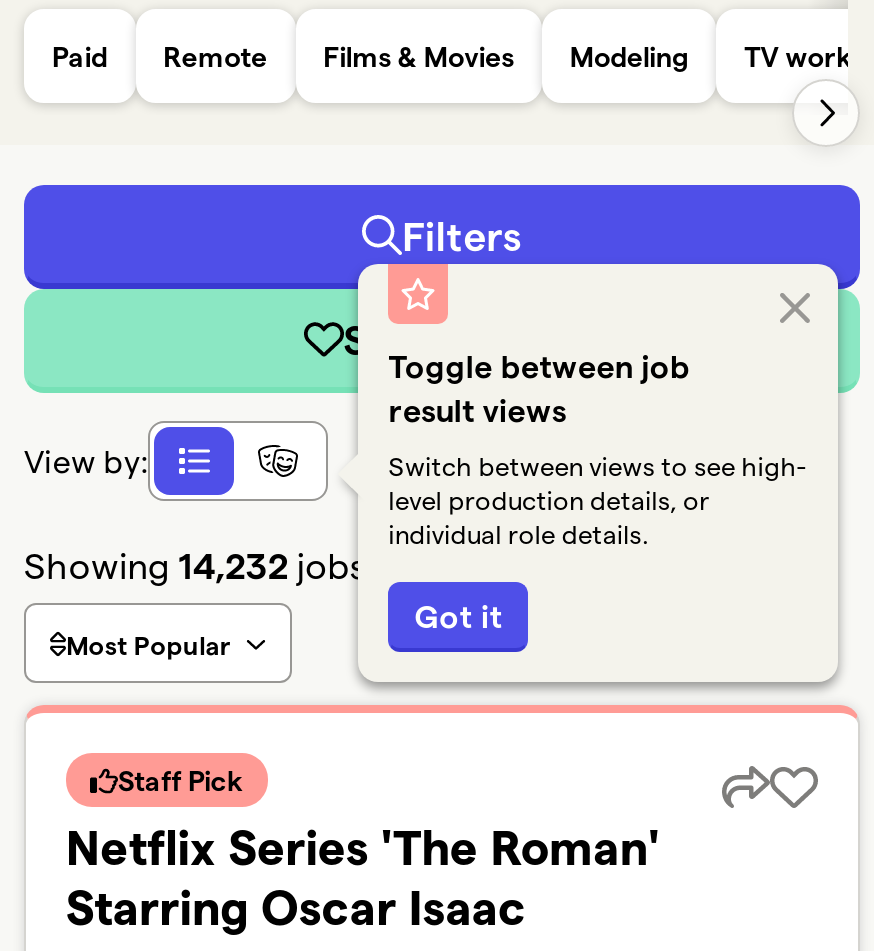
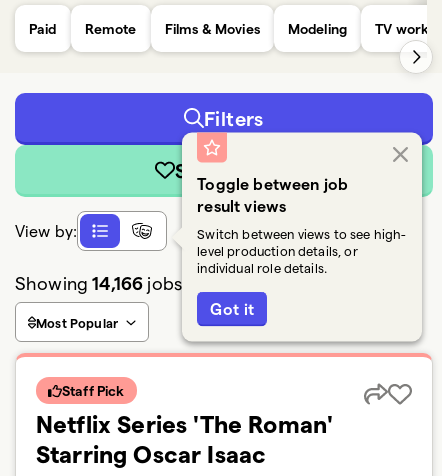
- Showing 14,232 jobs
+ Showing 14,166 jobs
